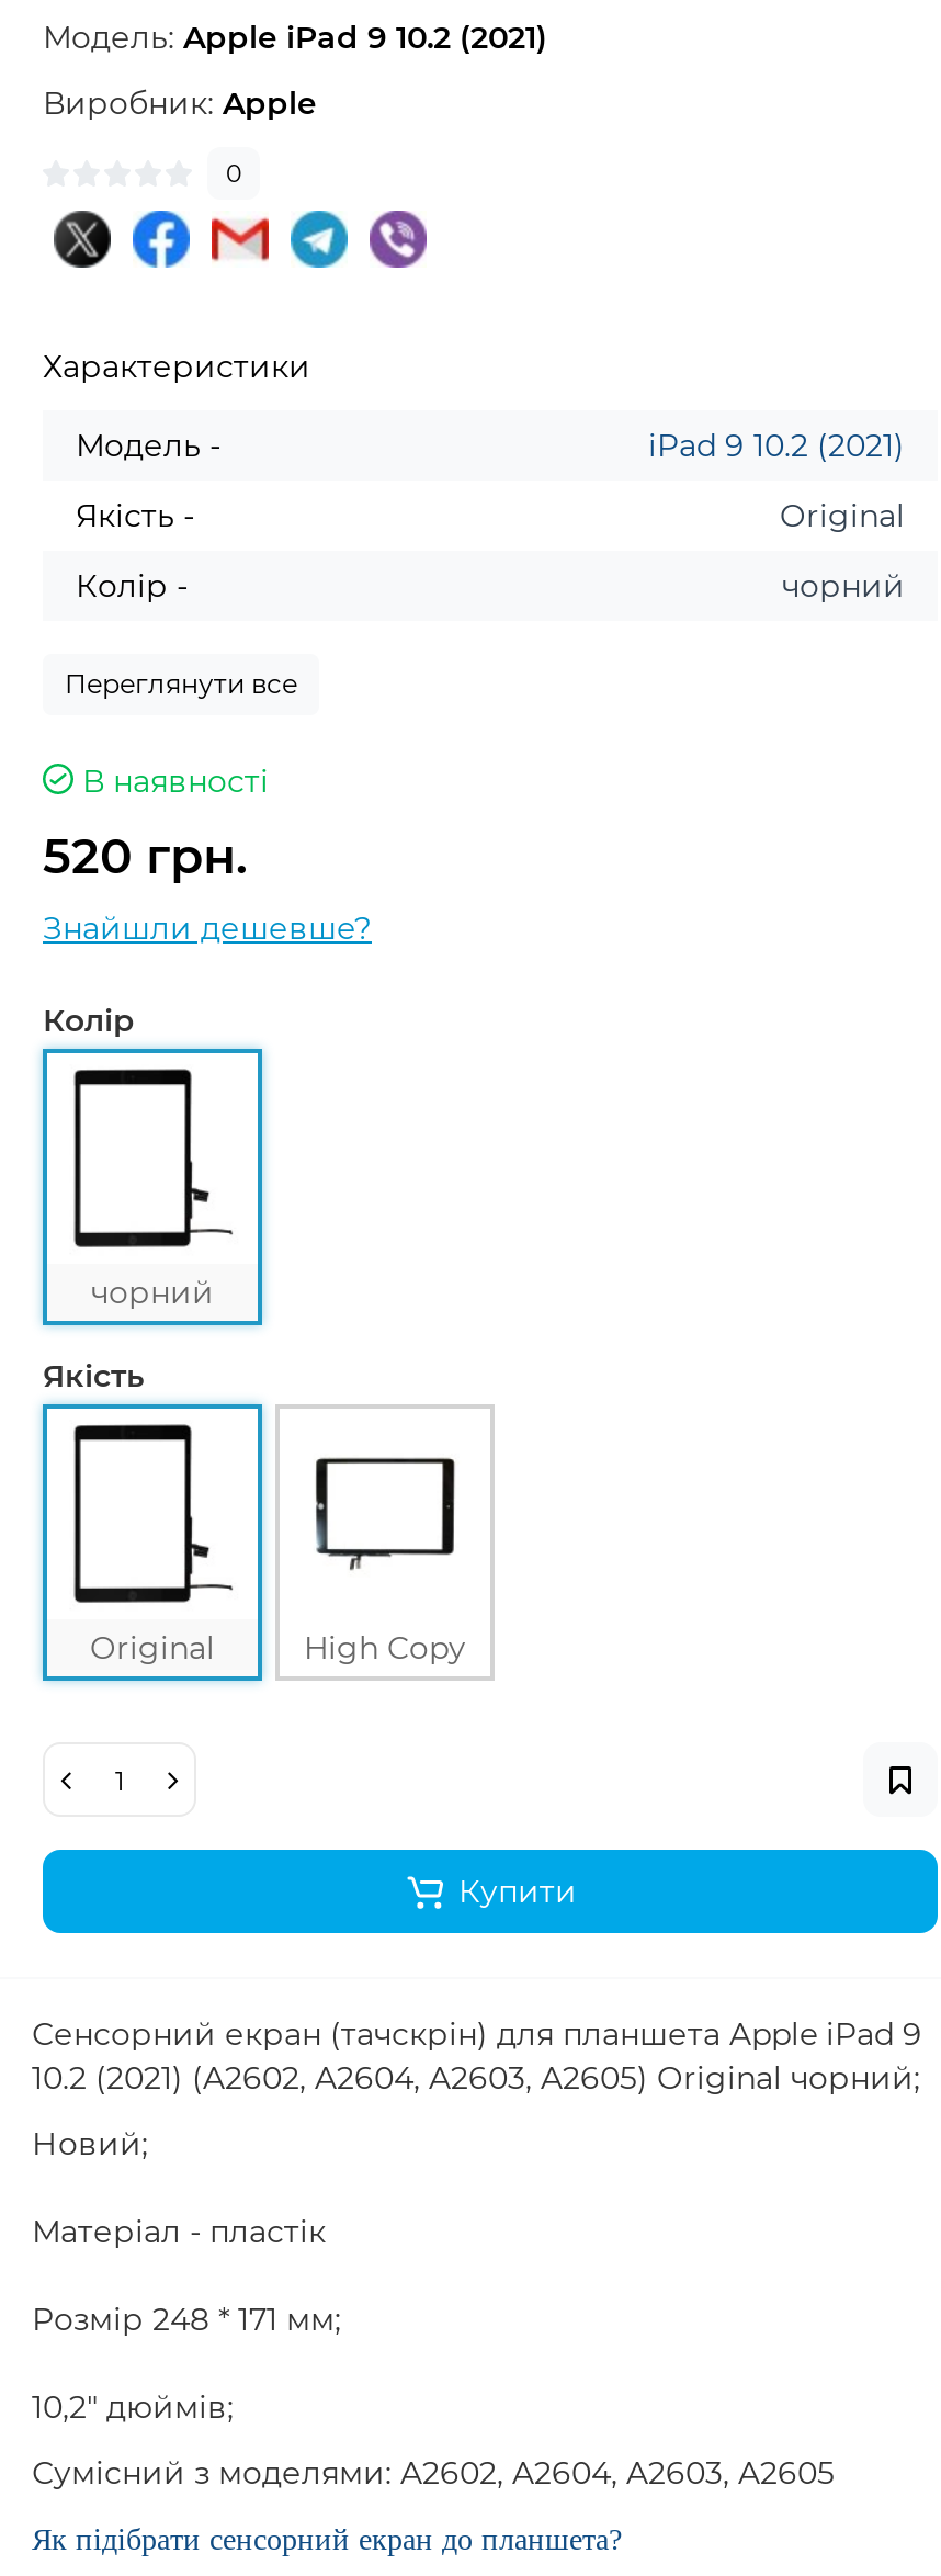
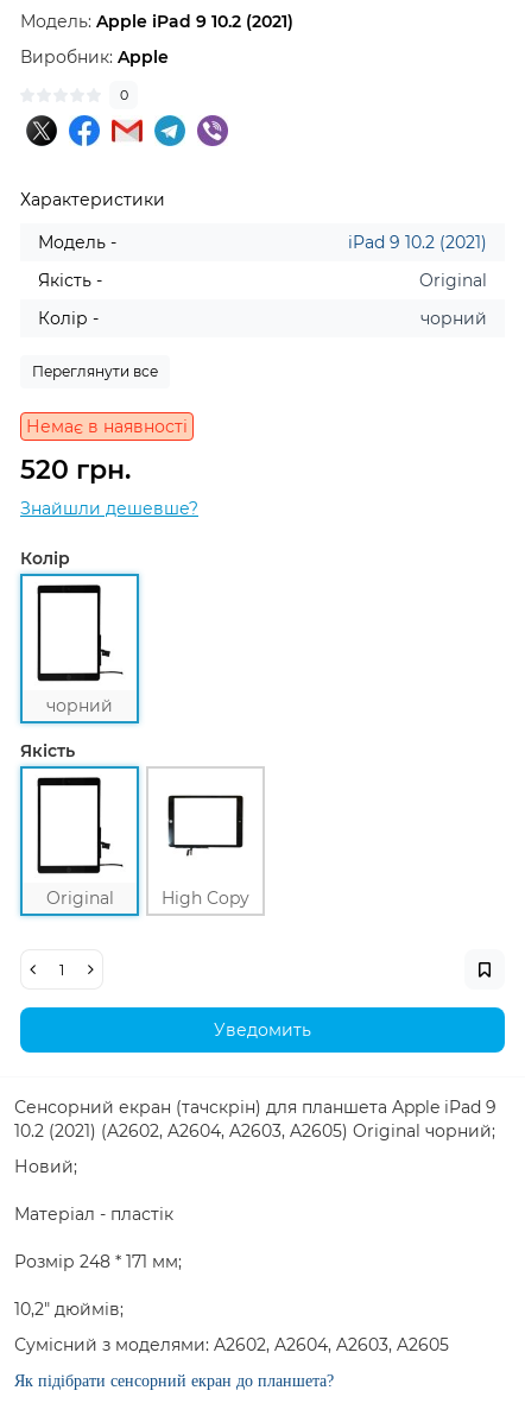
- В наявності
+ Немає в наявності

- Купити
+ Уведомить
